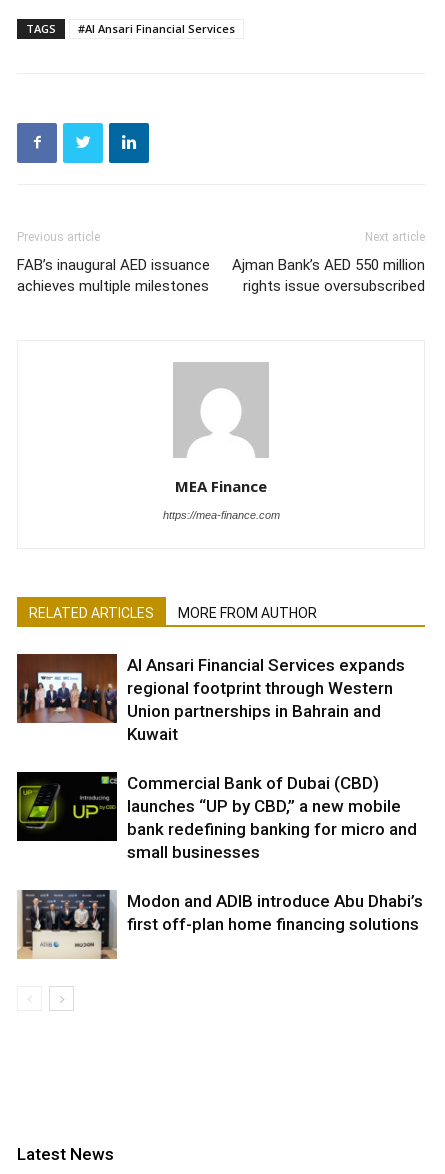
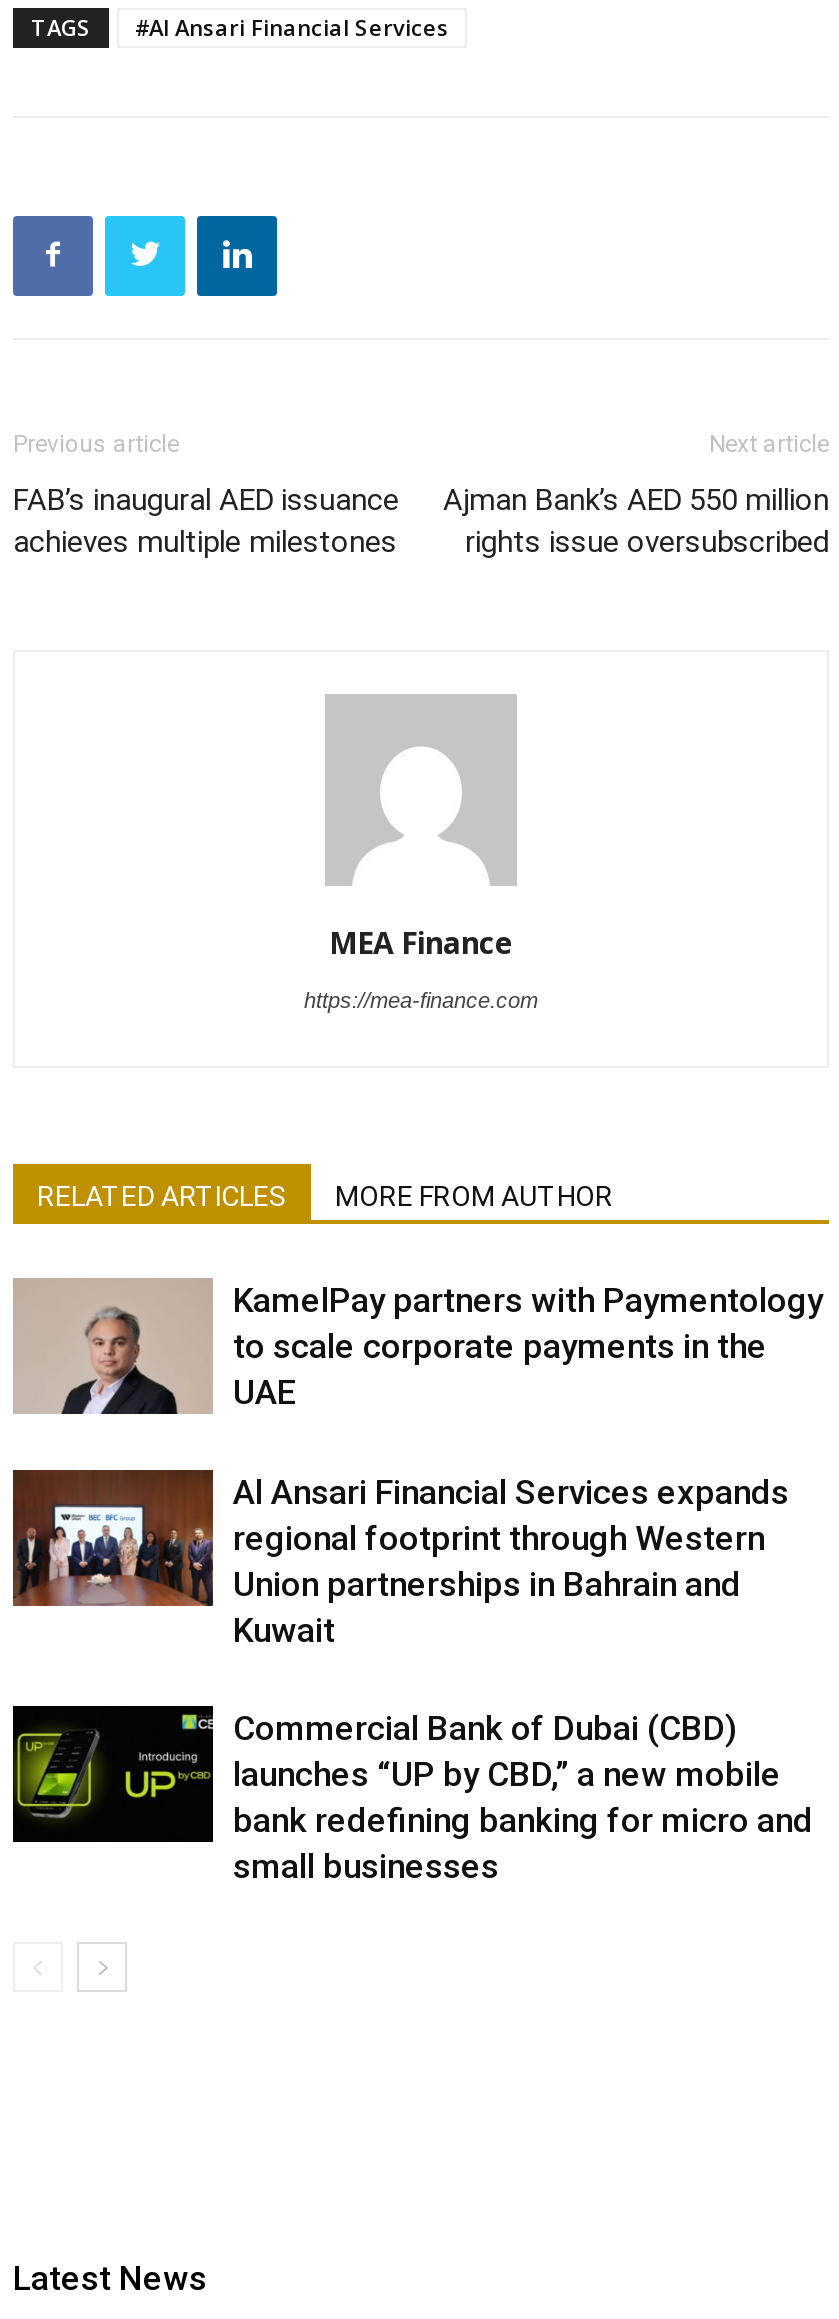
+ [image]
+ KamelPay partners with Paymentology
+ to scale corporate payments in the
+ UAE

moved down: [image] | Al Ansari Financial Services expands | regional footprint through Western | ... | bank redefining banking for micro and | small businesses

- [image]
- Modon and ADIB introduce Abu Dhabi’s
- first off-plan home financing solutions
